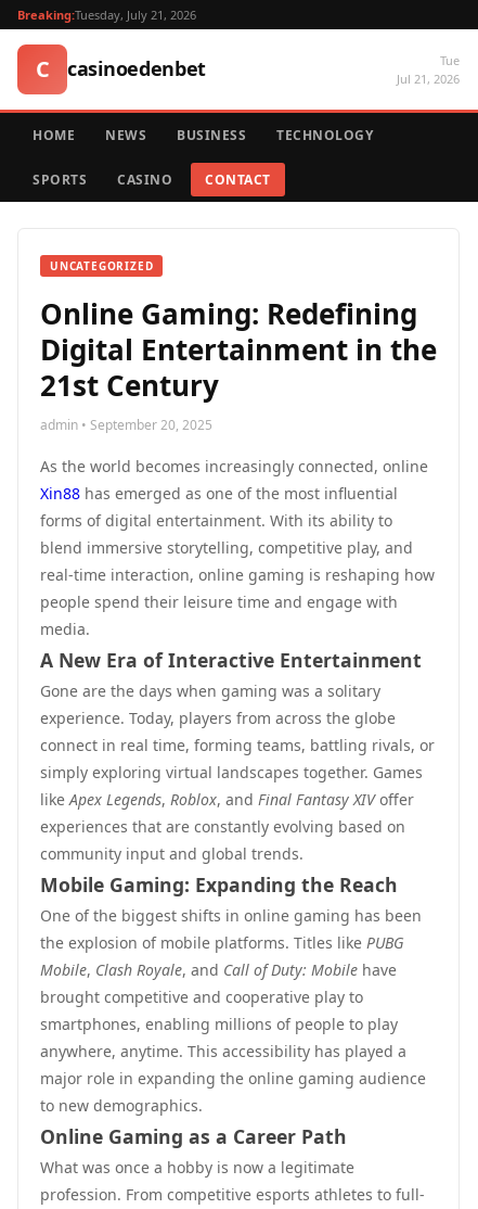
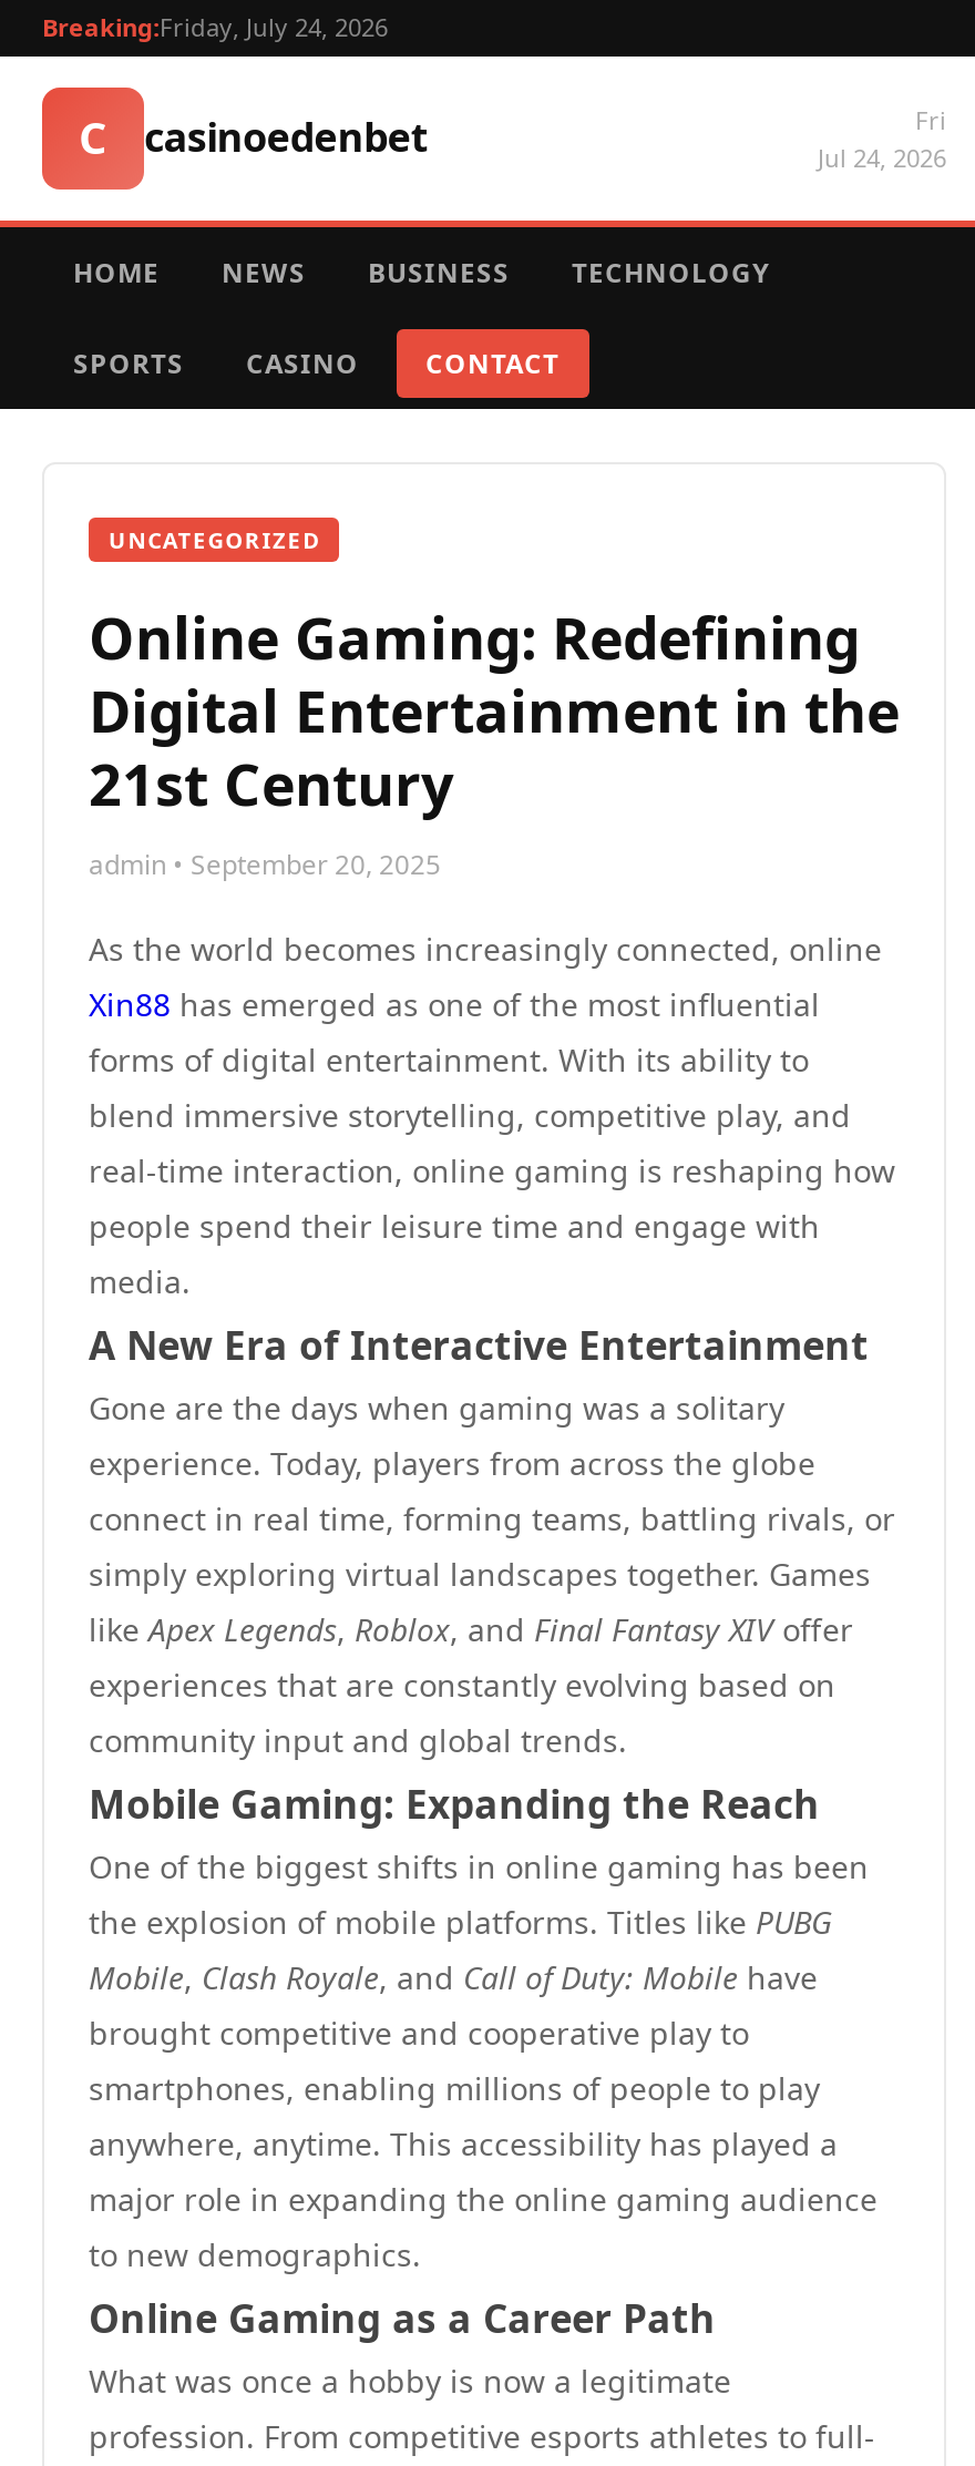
- Breaking:Tuesday, July 21, 2026
+ Breaking:Friday, July 24, 2026

- Tue
- Jul 21, 2026
+ Fri
+ Jul 24, 2026
